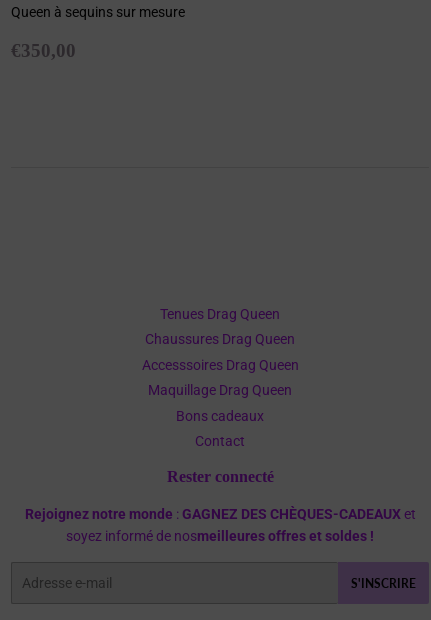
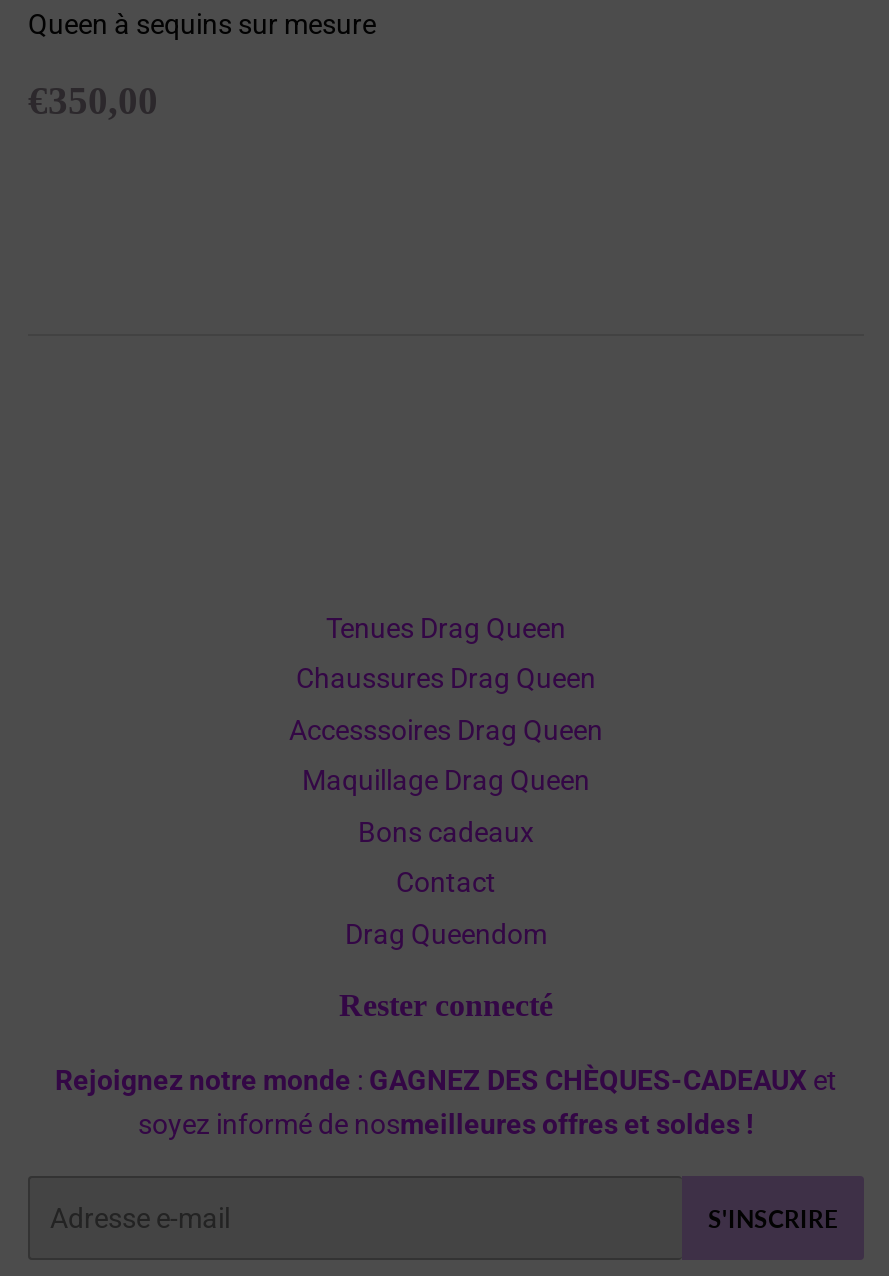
+ Drag Queendom
